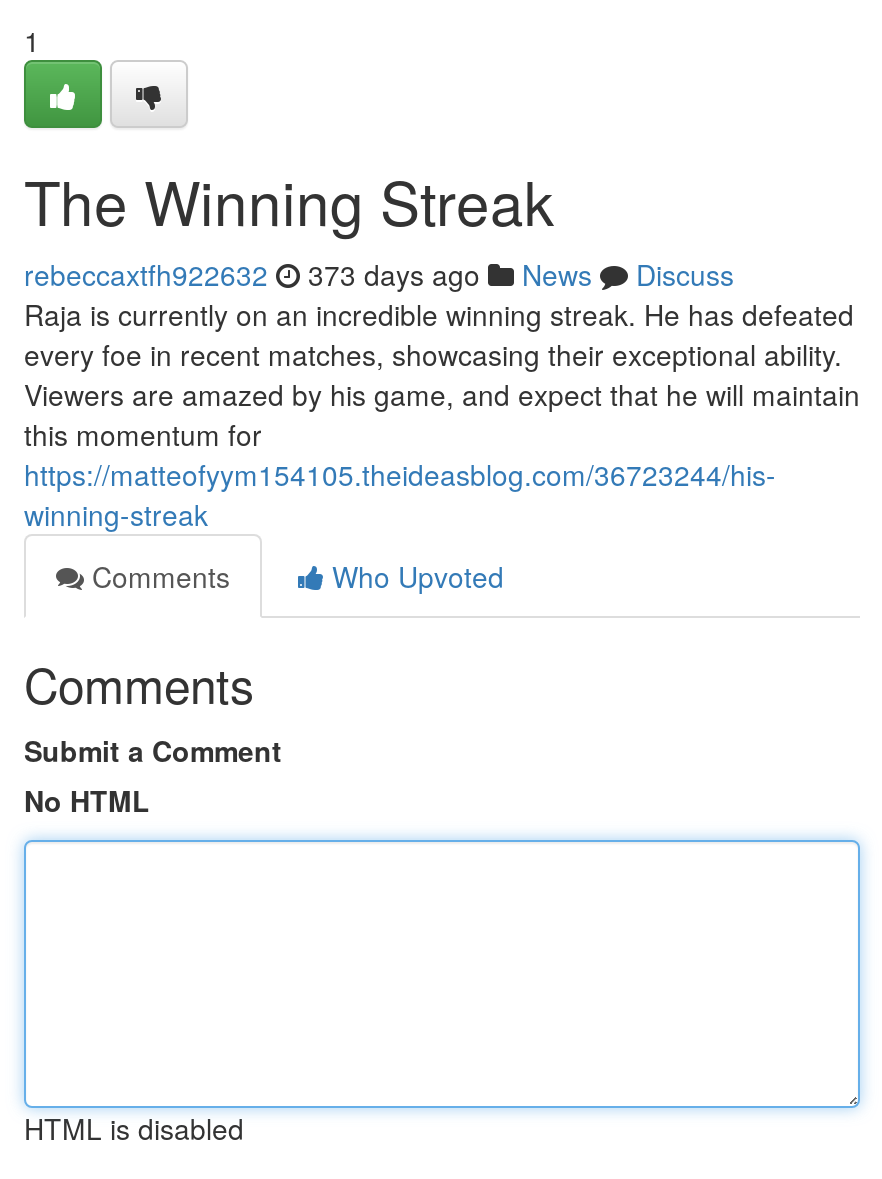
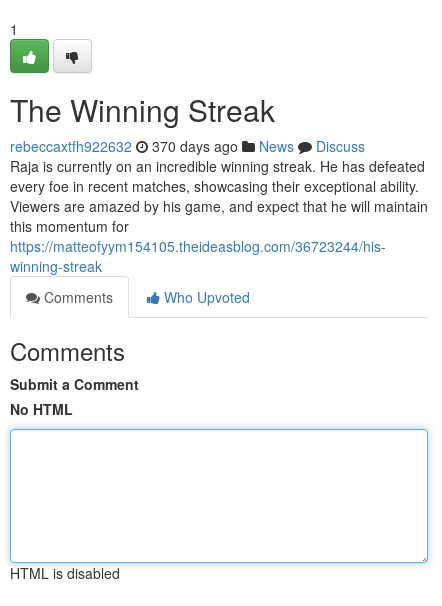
- rebeccaxtfh922632 373 days ago News Discuss
+ rebeccaxtfh922632 370 days ago News Discuss
